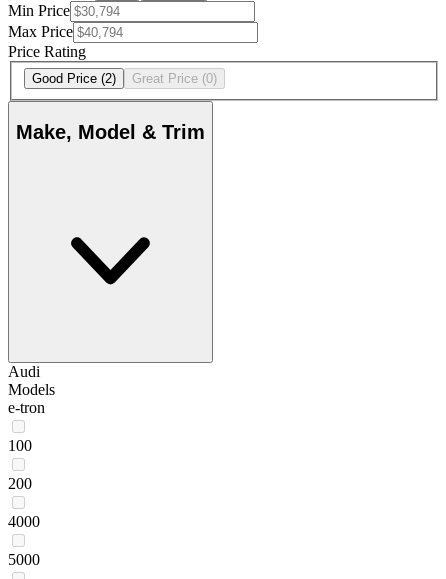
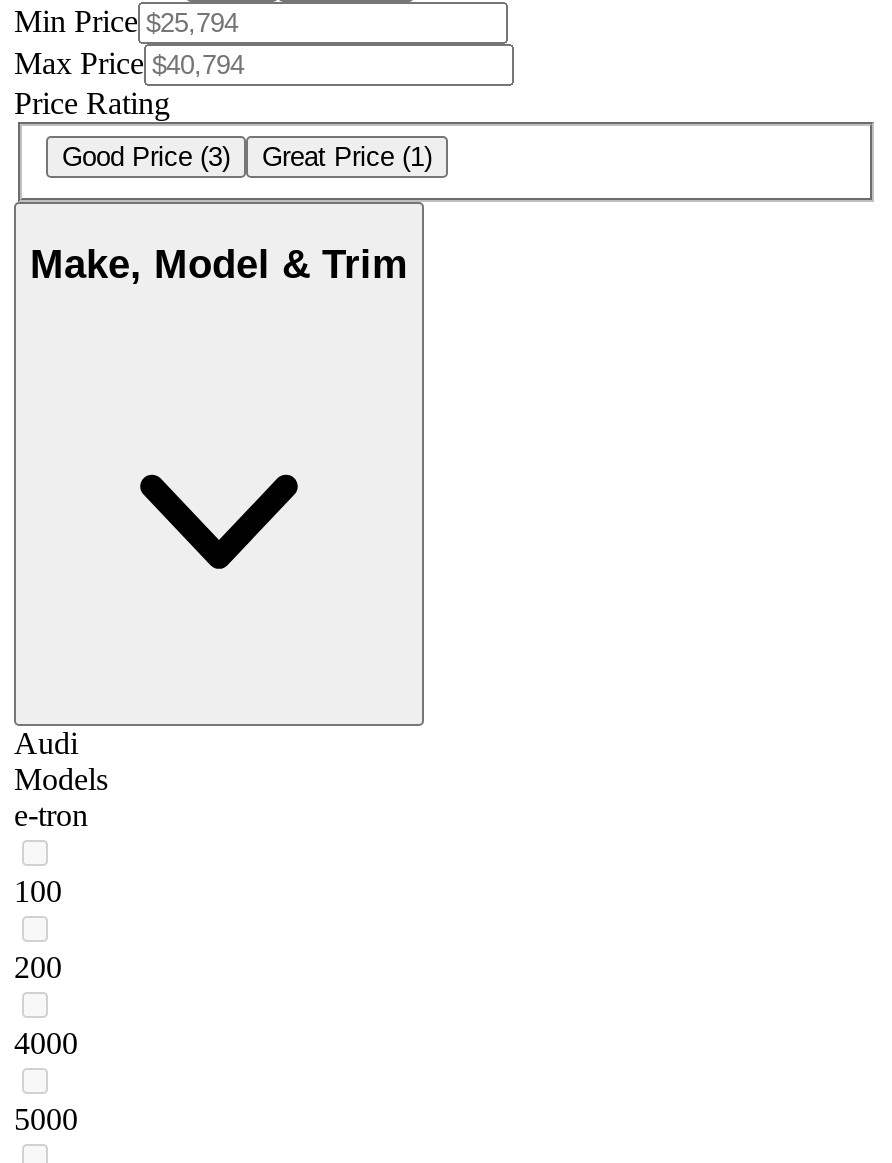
- Good Price (2)
+ Good Price (3)

- Great Price (0)
+ Great Price (1)
